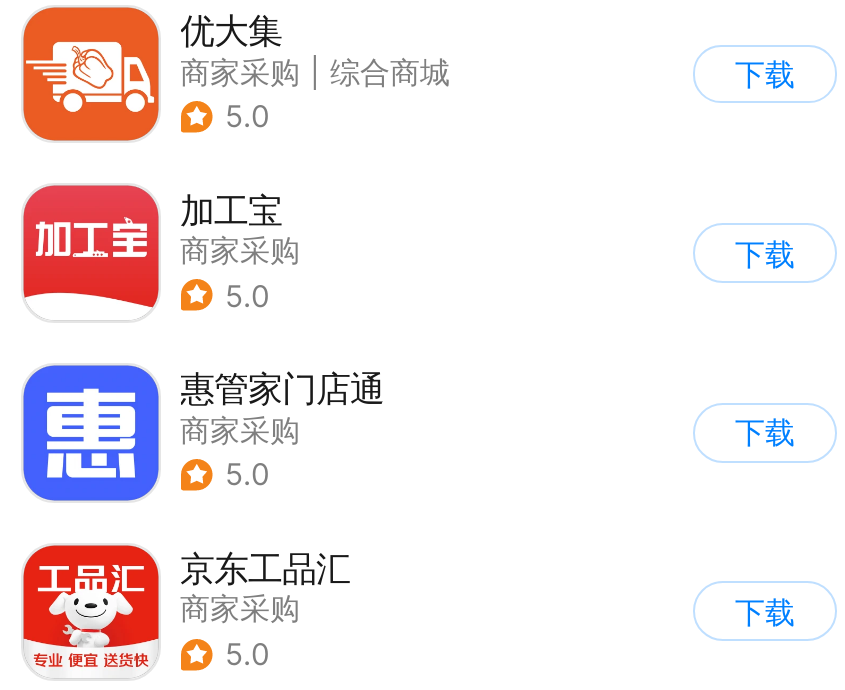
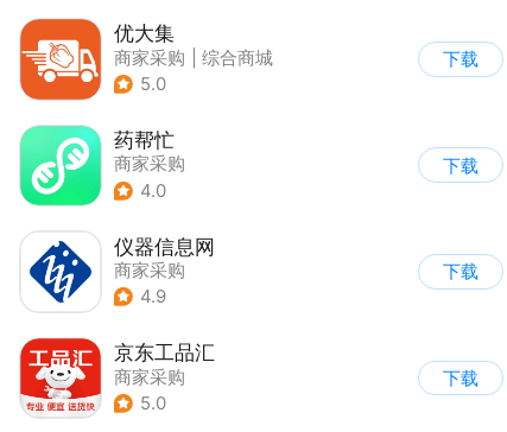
- [image]
- 加工宝
+ [image]
+ 药帮忙

- 5.0
+ 4.0

- [image]
- 惠管家门店通
+ [image]
+ 仪器信息网

- 5.0
+ 4.9
